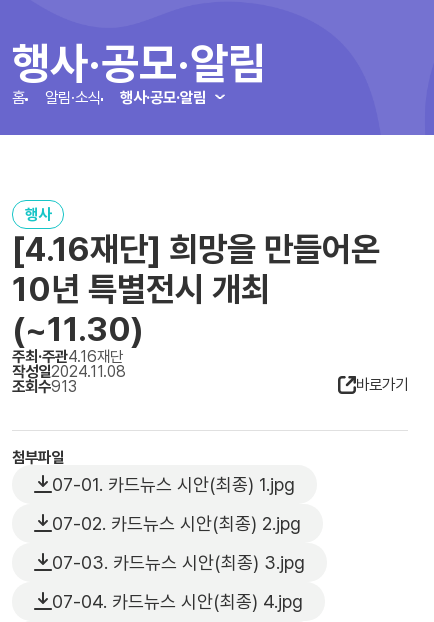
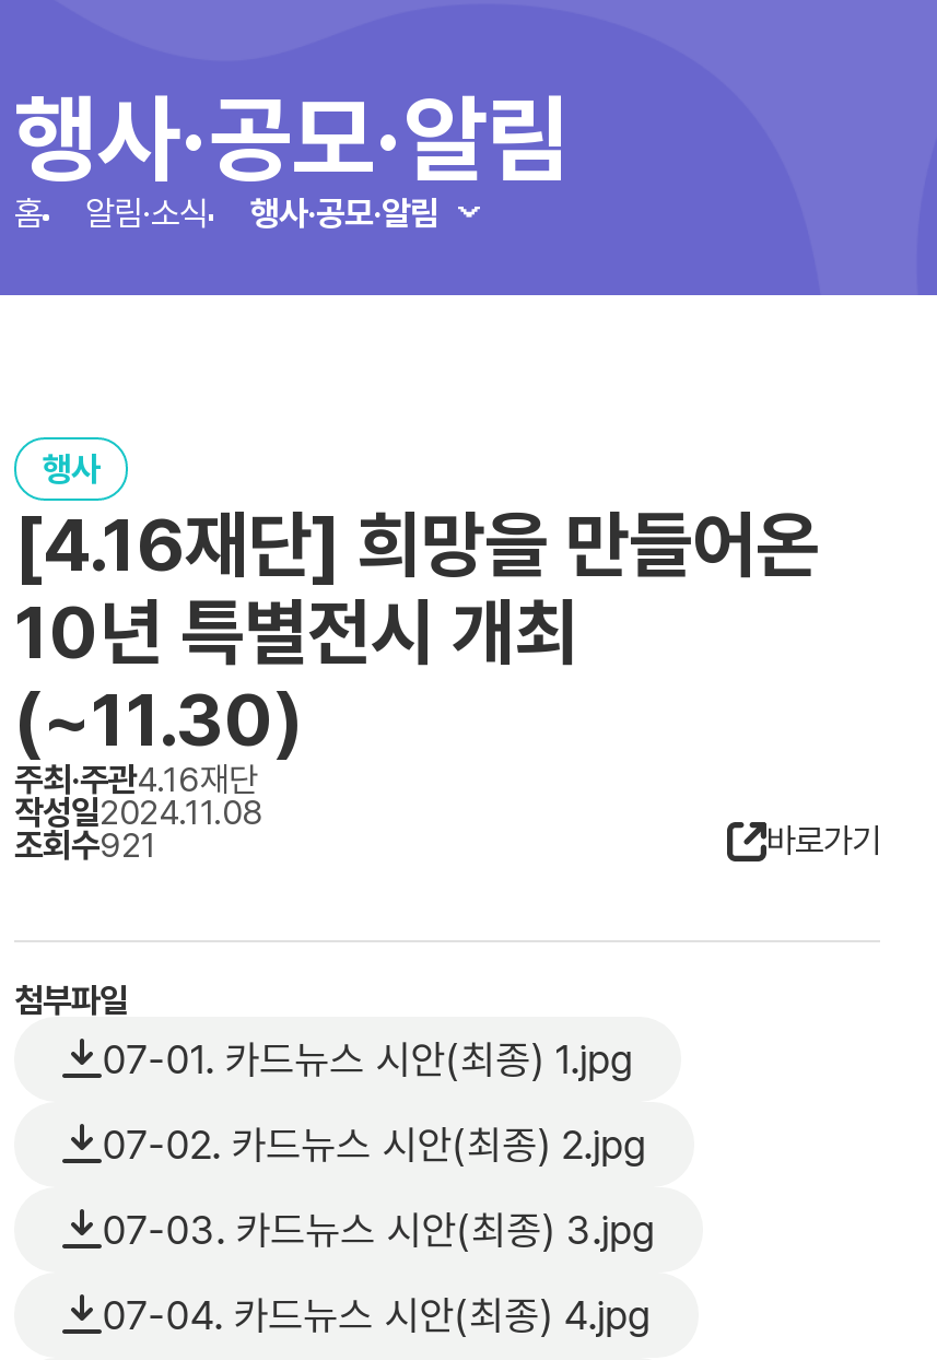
- 조회수913
+ 조회수921
